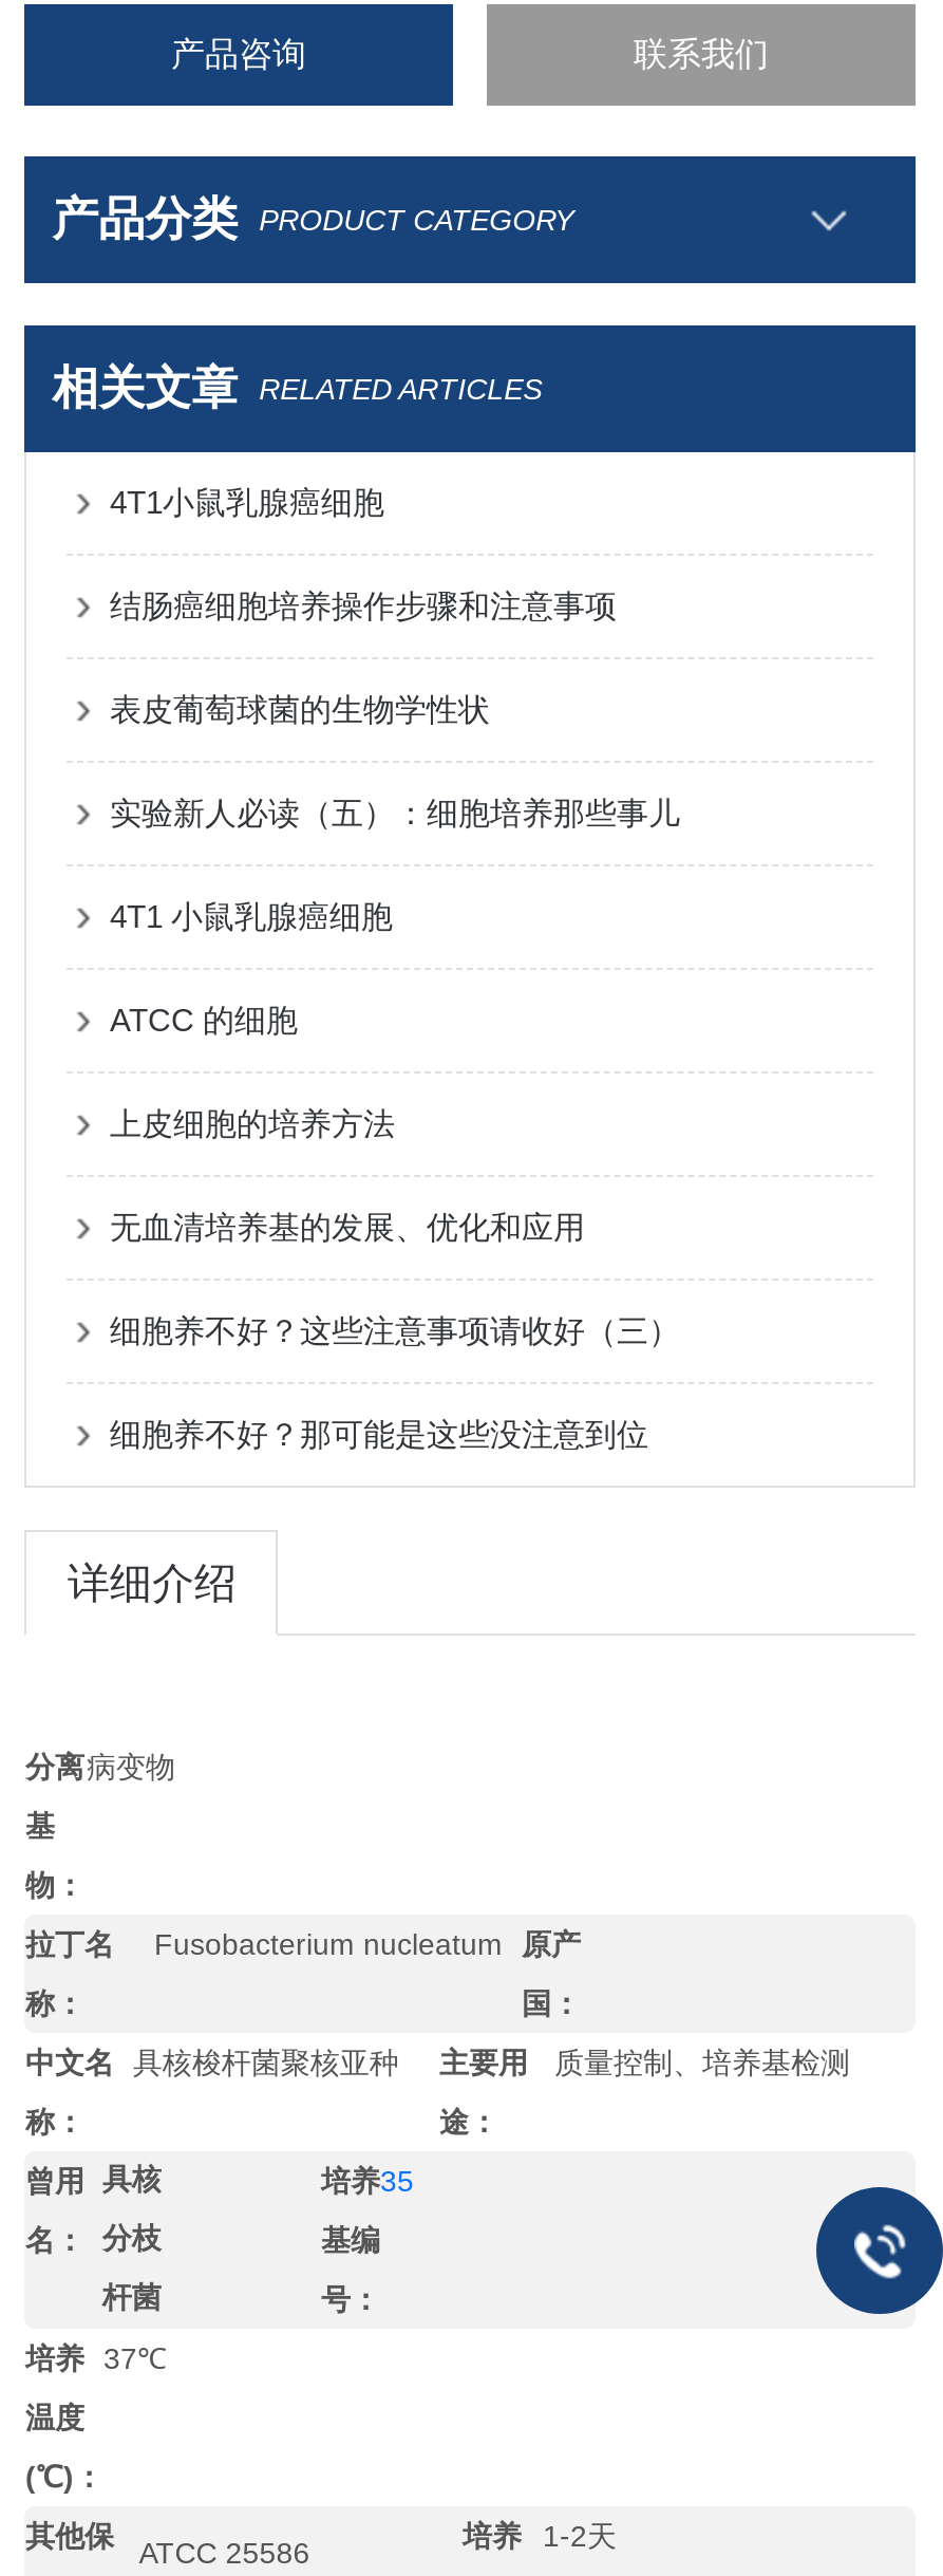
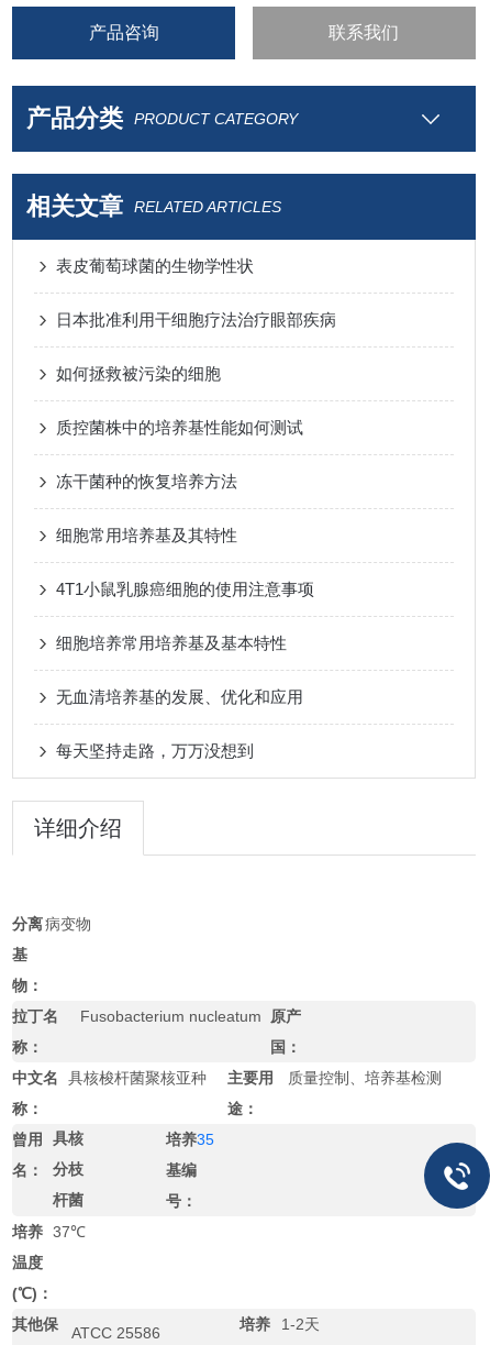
- 4T1小鼠乳腺癌细胞
- 结肠癌细胞培养操作步骤和注意事项

moved up: 表皮葡萄球菌的生物学性状

- 实验新人必读（五）：细胞培养那些事儿
- 4T1 小鼠乳腺癌细胞
- ATCC 的细胞
- 上皮细胞的培养方法
+ 日本批准利用干细胞疗法治疗眼部疾病
+ 如何拯救被污染的细胞
+ 质控菌株中的培养基性能如何测试
+ 冻干菌种的恢复培养方法
+ 细胞常用培养基及其特性
+ 4T1小鼠乳腺癌细胞的使用注意事项
+ 细胞培养常用培养基及基本特性

moved down: 无血清培养基的发展、优化和应用

- 细胞养不好？这些注意事项请收好（三）
- 细胞养不好？那可能是这些没注意到位
+ 每天坚持走路，万万没想到
